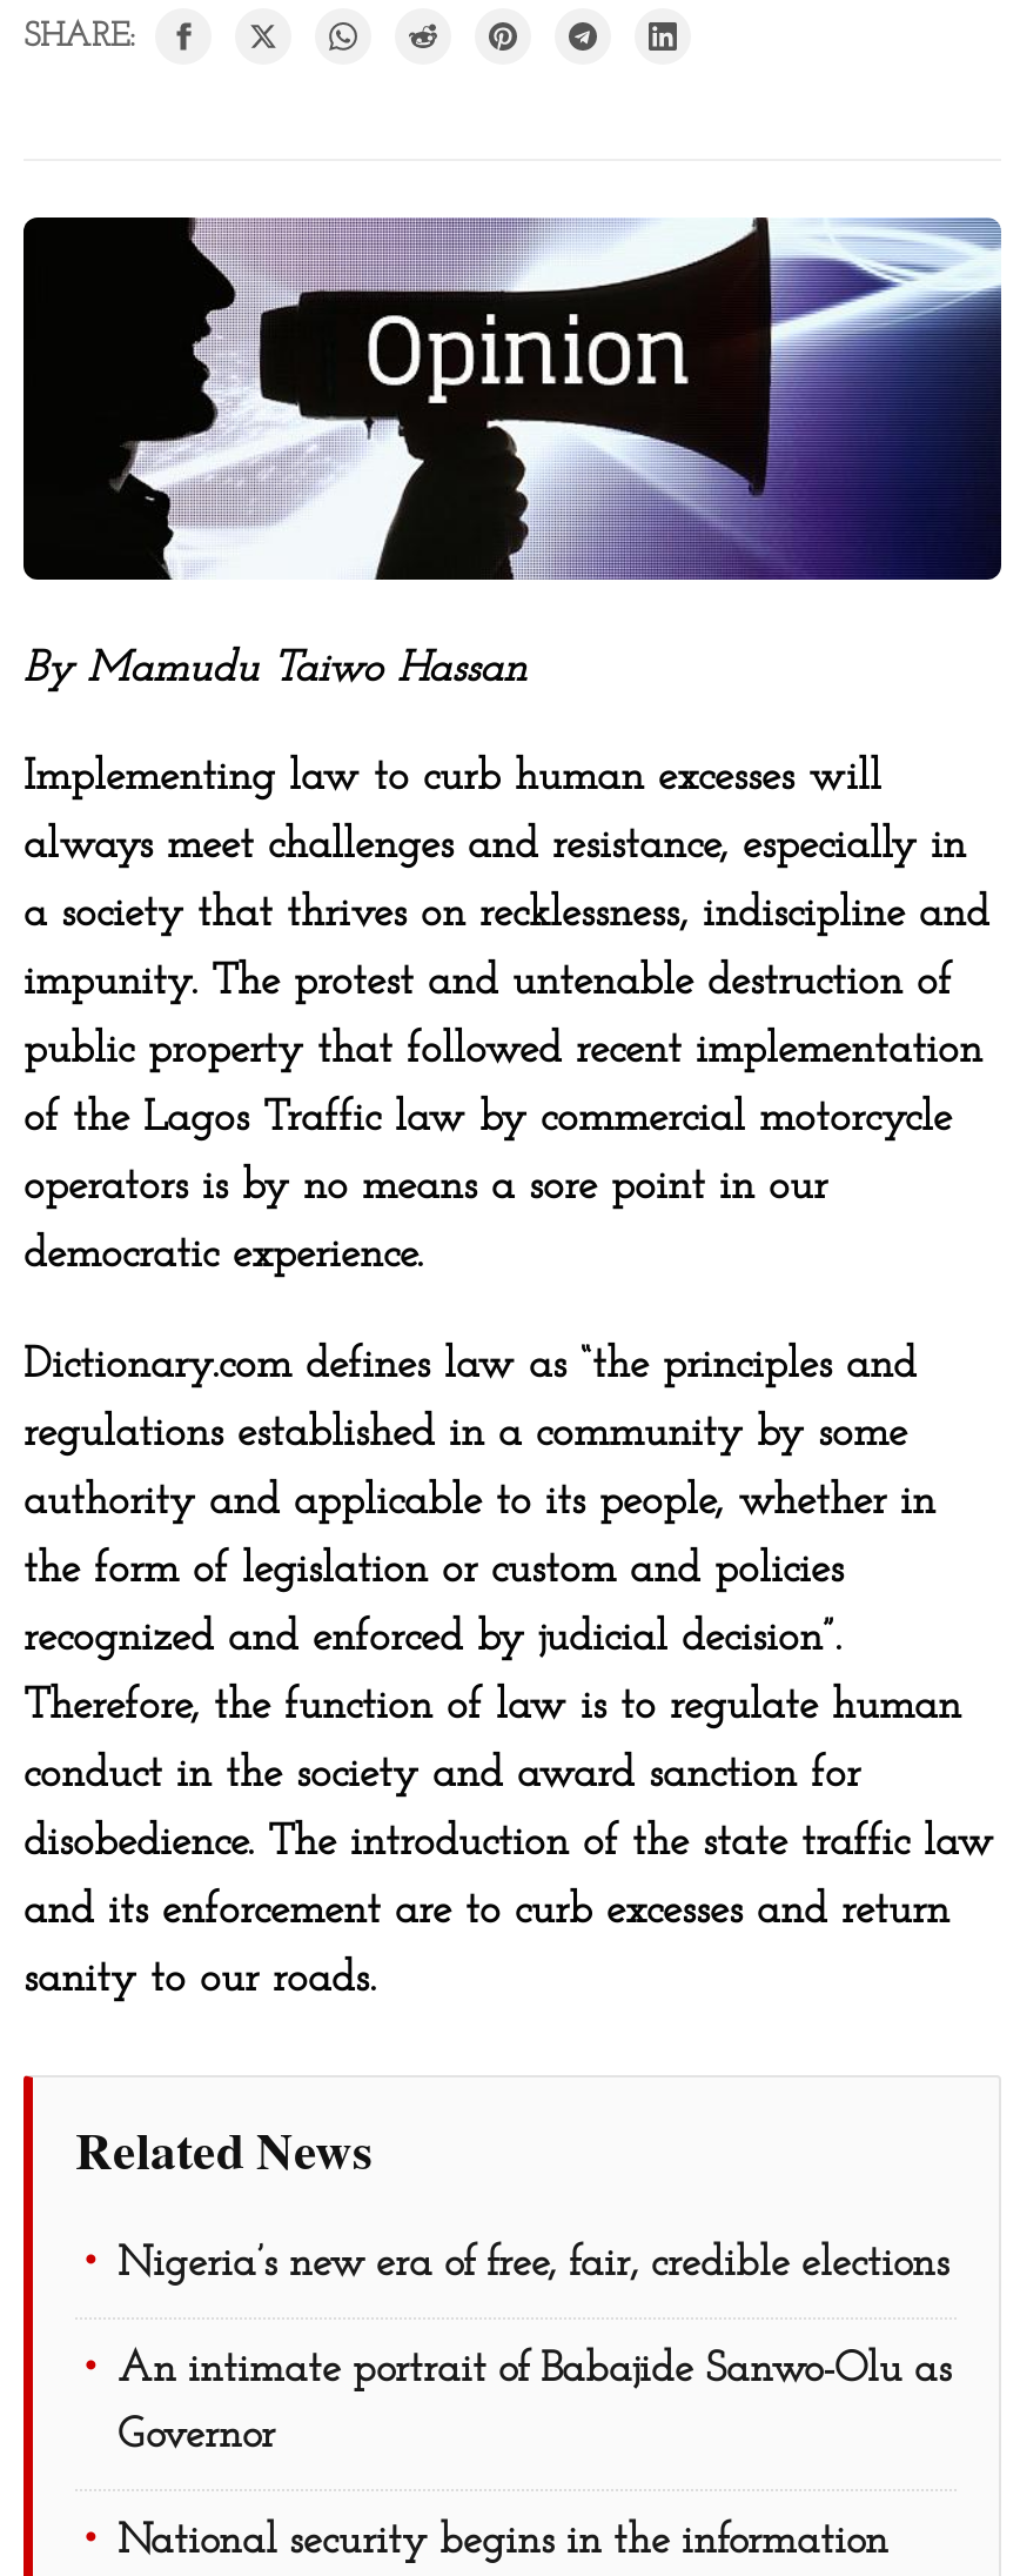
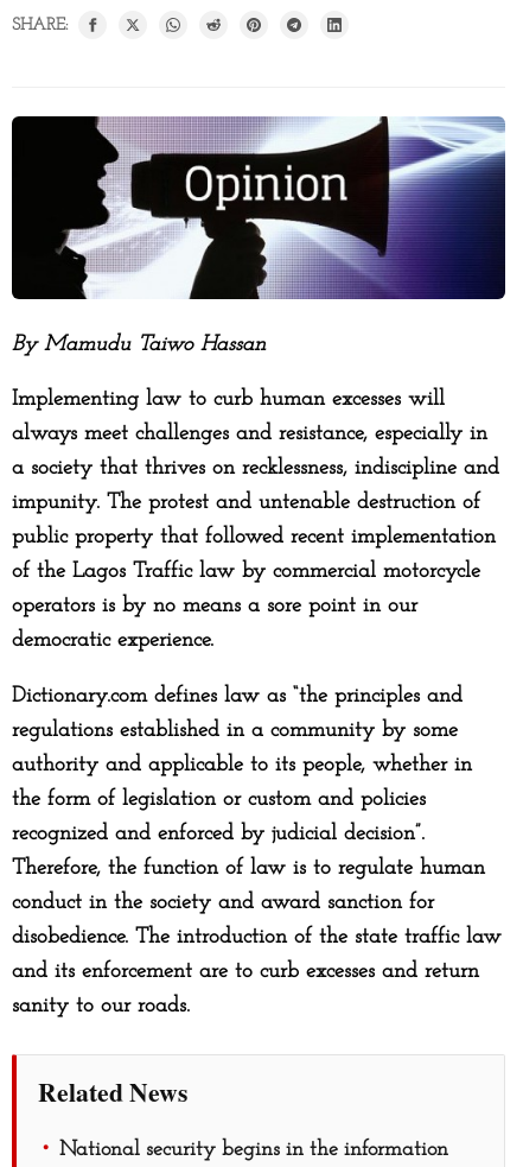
- Nigeria’s new era of free, fair, credible elections
- An intimate portrait of Babajide Sanwo-Olu as
- Governor
